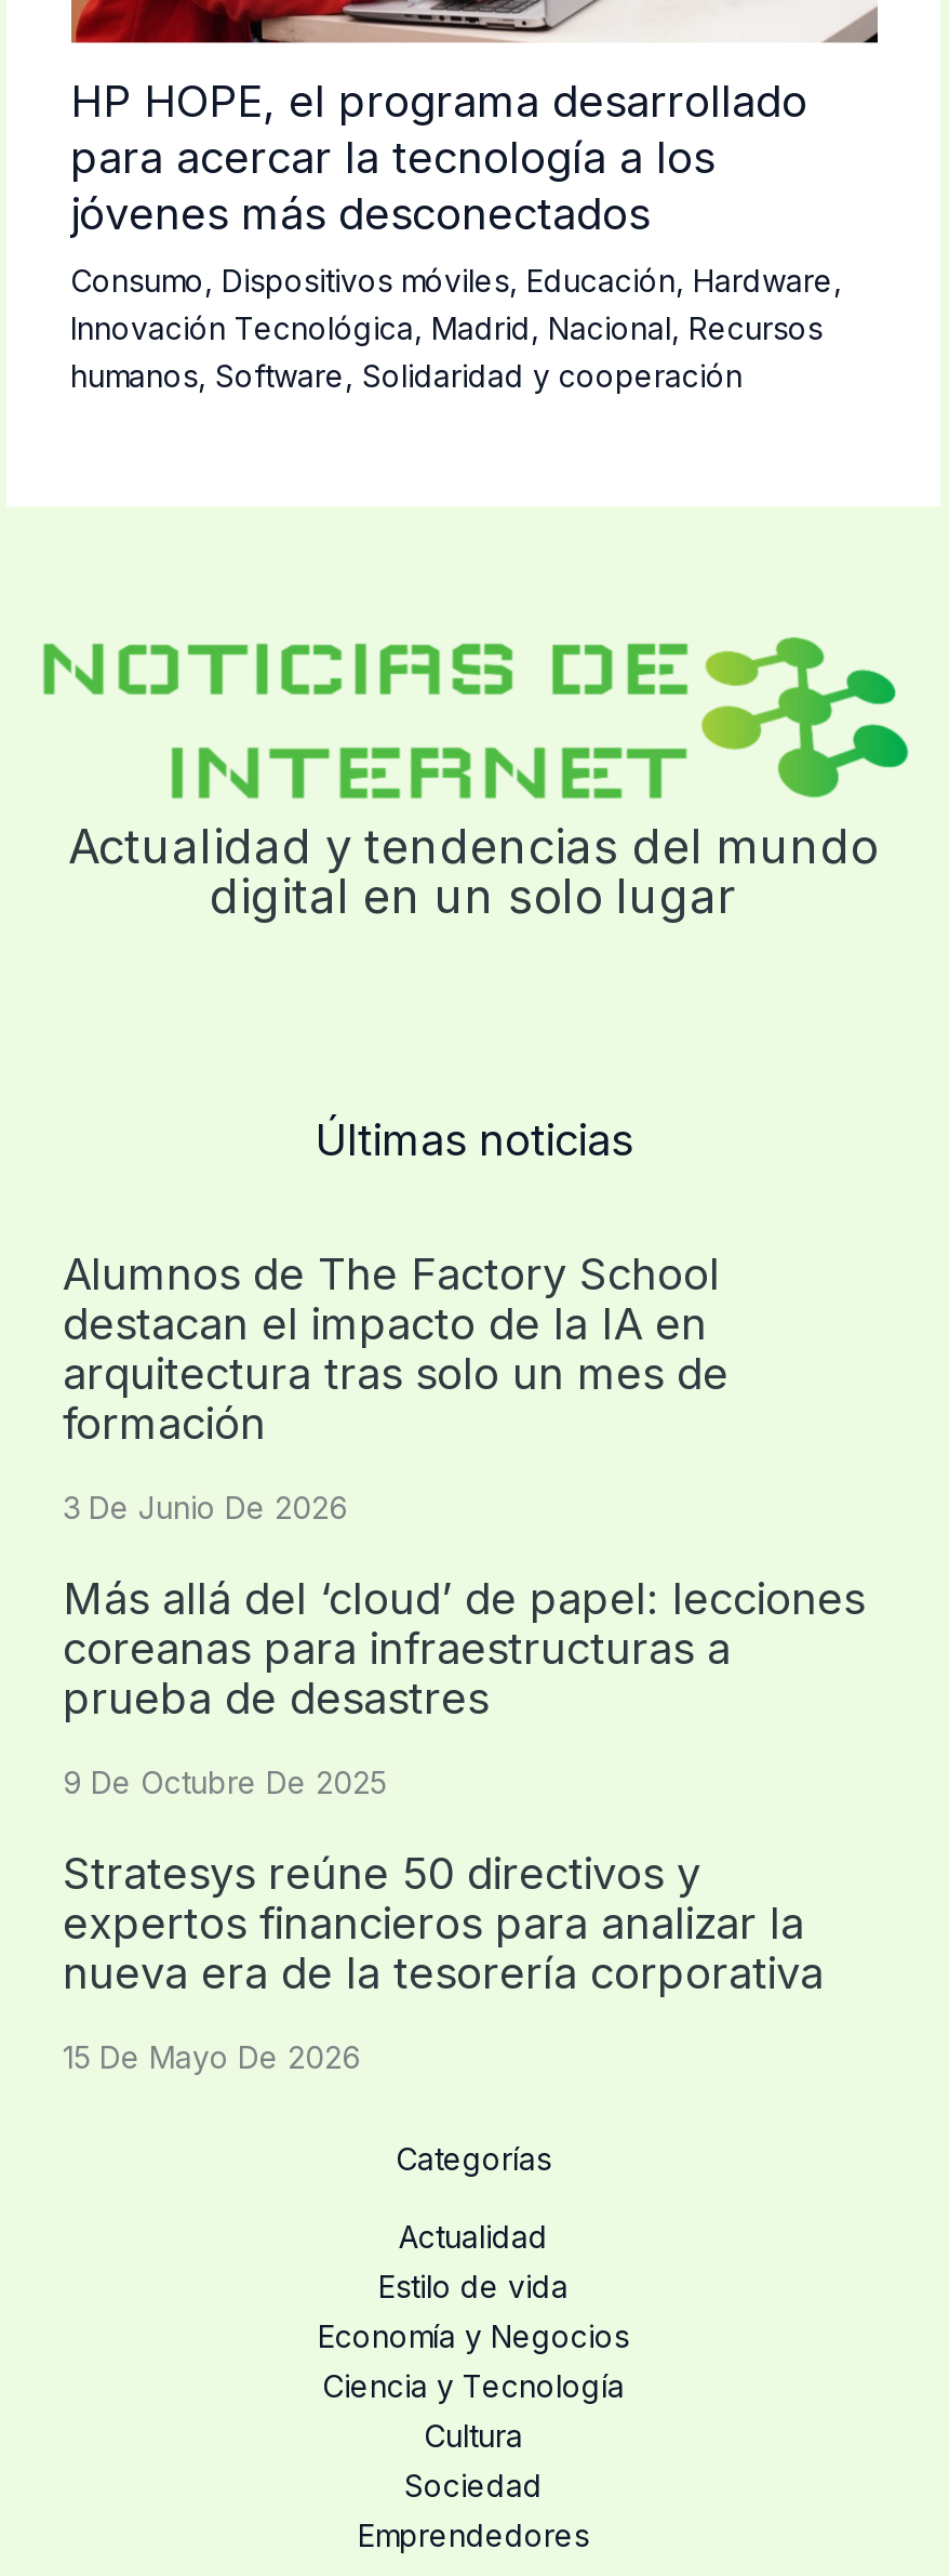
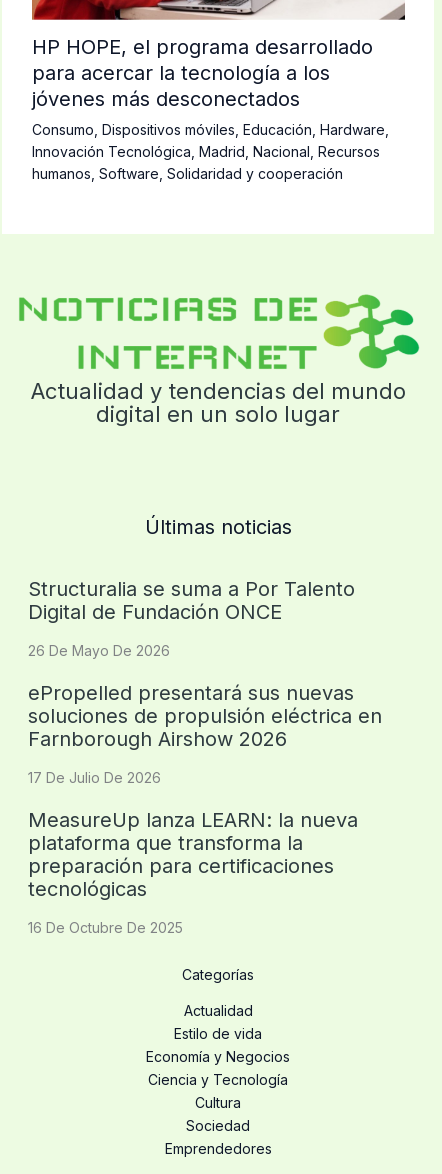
- Alumnos de The Factory School
- destacan el impacto de la IA en
- arquitectura tras solo un mes de
- formación
+ Structuralia se suma a Por Talento
+ Digital de Fundación ONCE

- 3 De Junio De 2026
+ 26 De Mayo De 2026

- Más allá del ‘cloud’ de papel: lecciones
- coreanas para infraestructuras a
- prueba de desastres
+ ePropelled presentará sus nuevas
+ soluciones de propulsión eléctrica en
+ Farnborough Airshow 2026

- 9 De Octubre De 2025
+ 17 De Julio De 2026

- Stratesys reúne 50 directivos y
- expertos financieros para analizar la
- nueva era de la tesorería corporativa
+ MeasureUp lanza LEARN: la nueva
+ plataforma que transforma la
+ preparación para certificaciones
+ tecnológicas

- 15 De Mayo De 2026
+ 16 De Octubre De 2025
